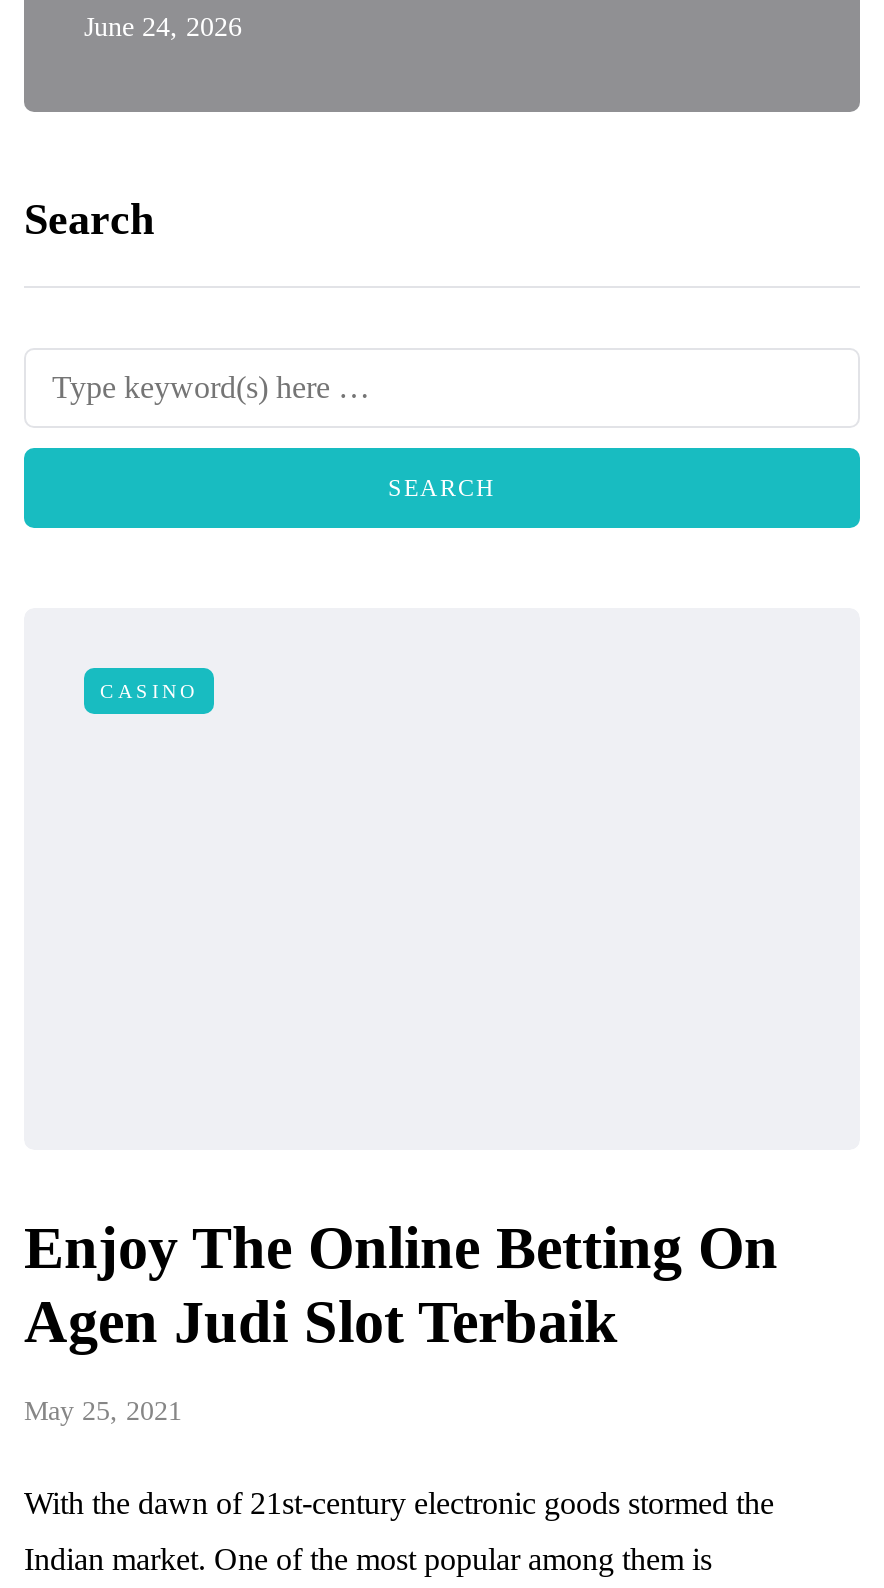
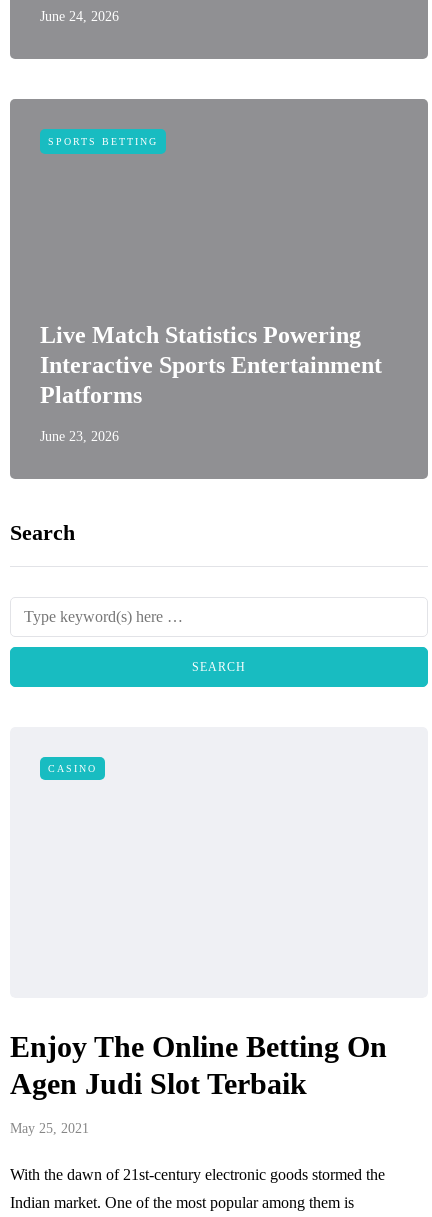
+ Live Match Statistics Powering
+ Interactive Sports Entertainment
+ Platforms
+ June 23, 2026

+ SPORTS BETTING
